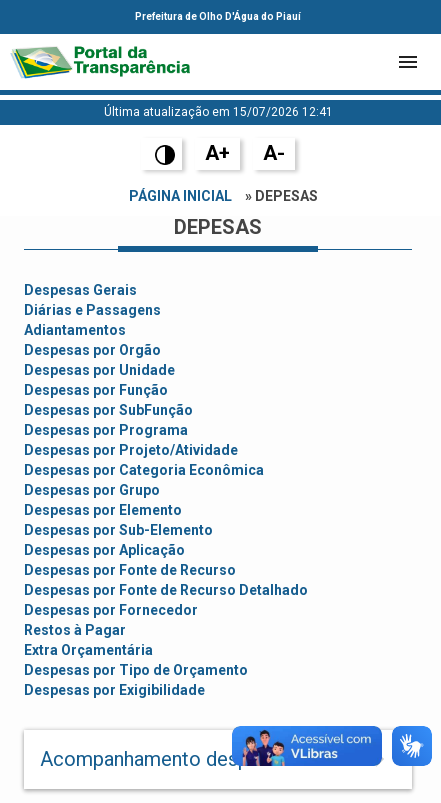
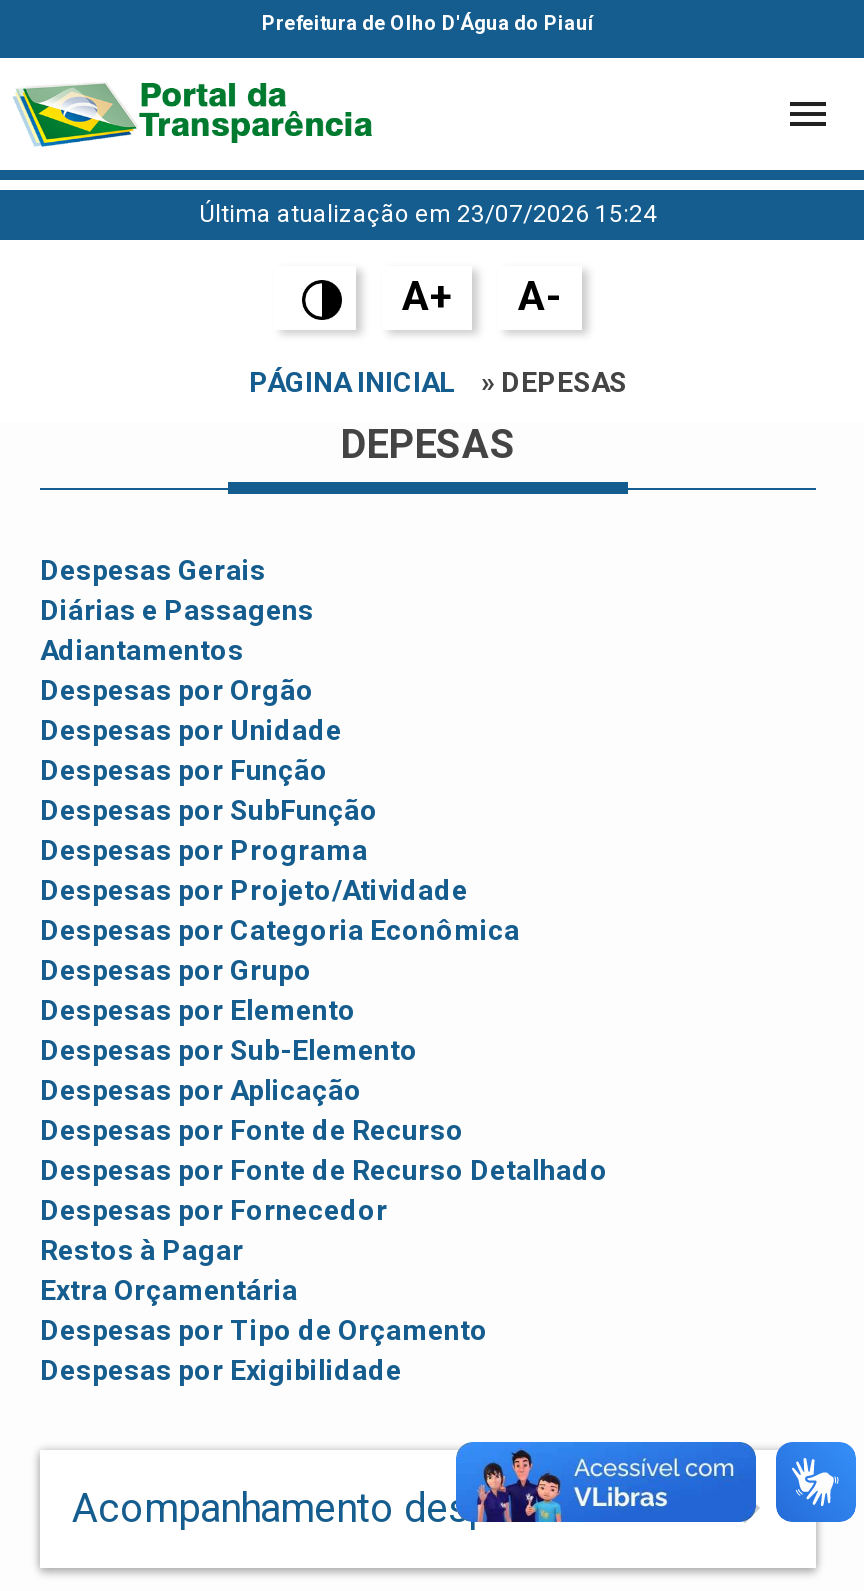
- Última atualização em 15/07/2026 12:41
+ Última atualização em 23/07/2026 15:24
